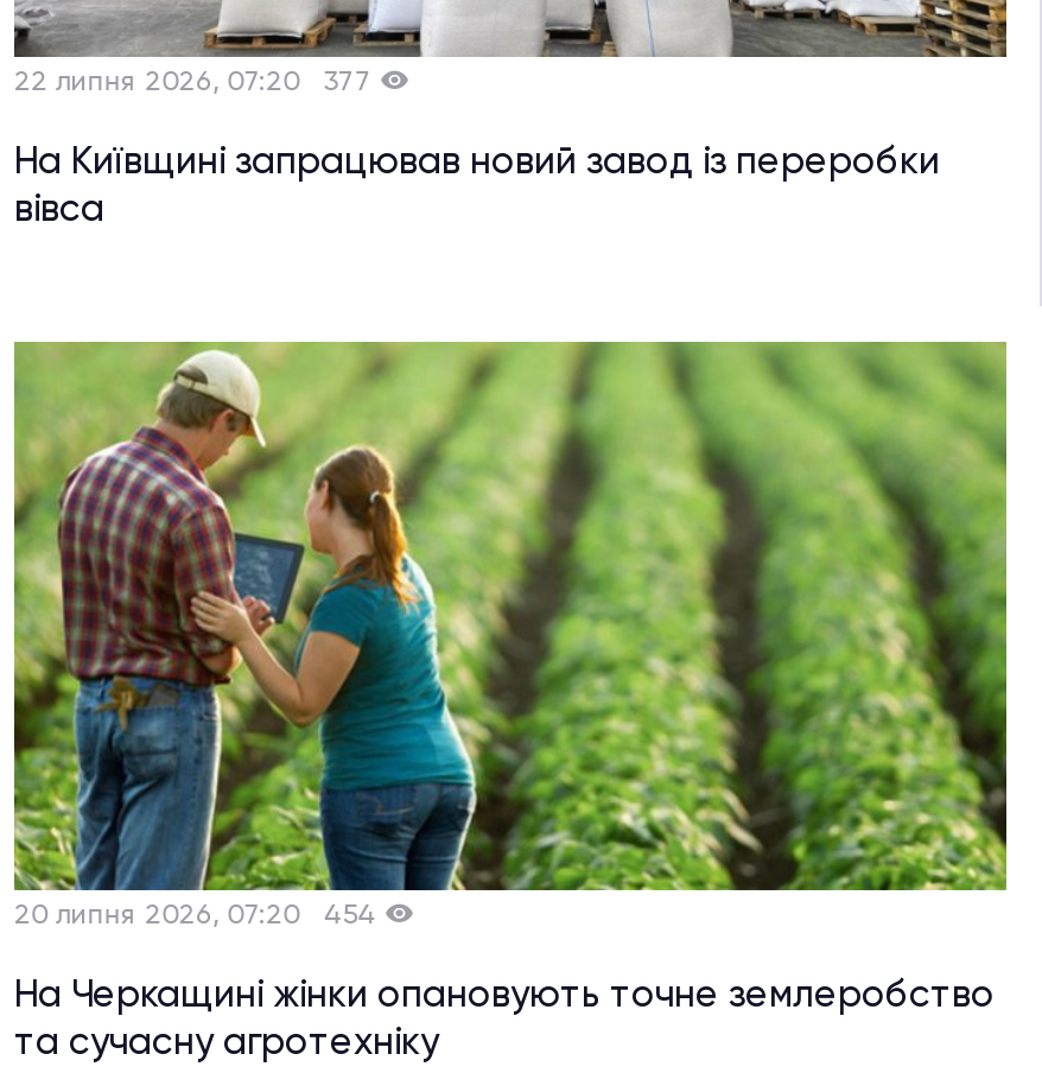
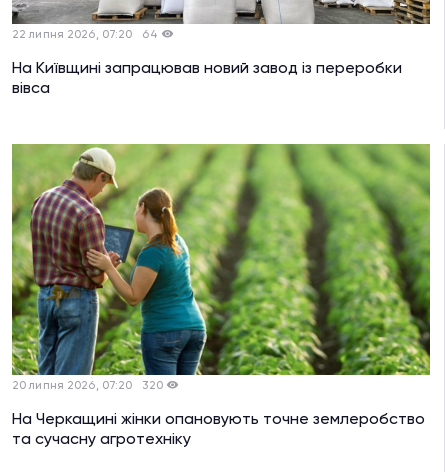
- 22 липня 2026, 07:20 377
+ 22 липня 2026, 07:20 64

- 20 липня 2026, 07:20 454
+ 20 липня 2026, 07:20 320
